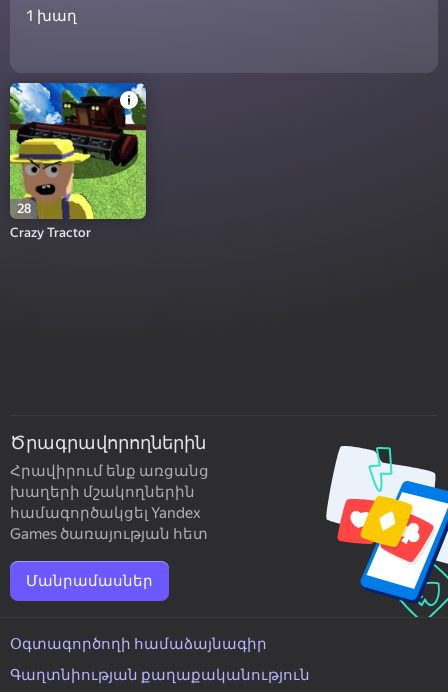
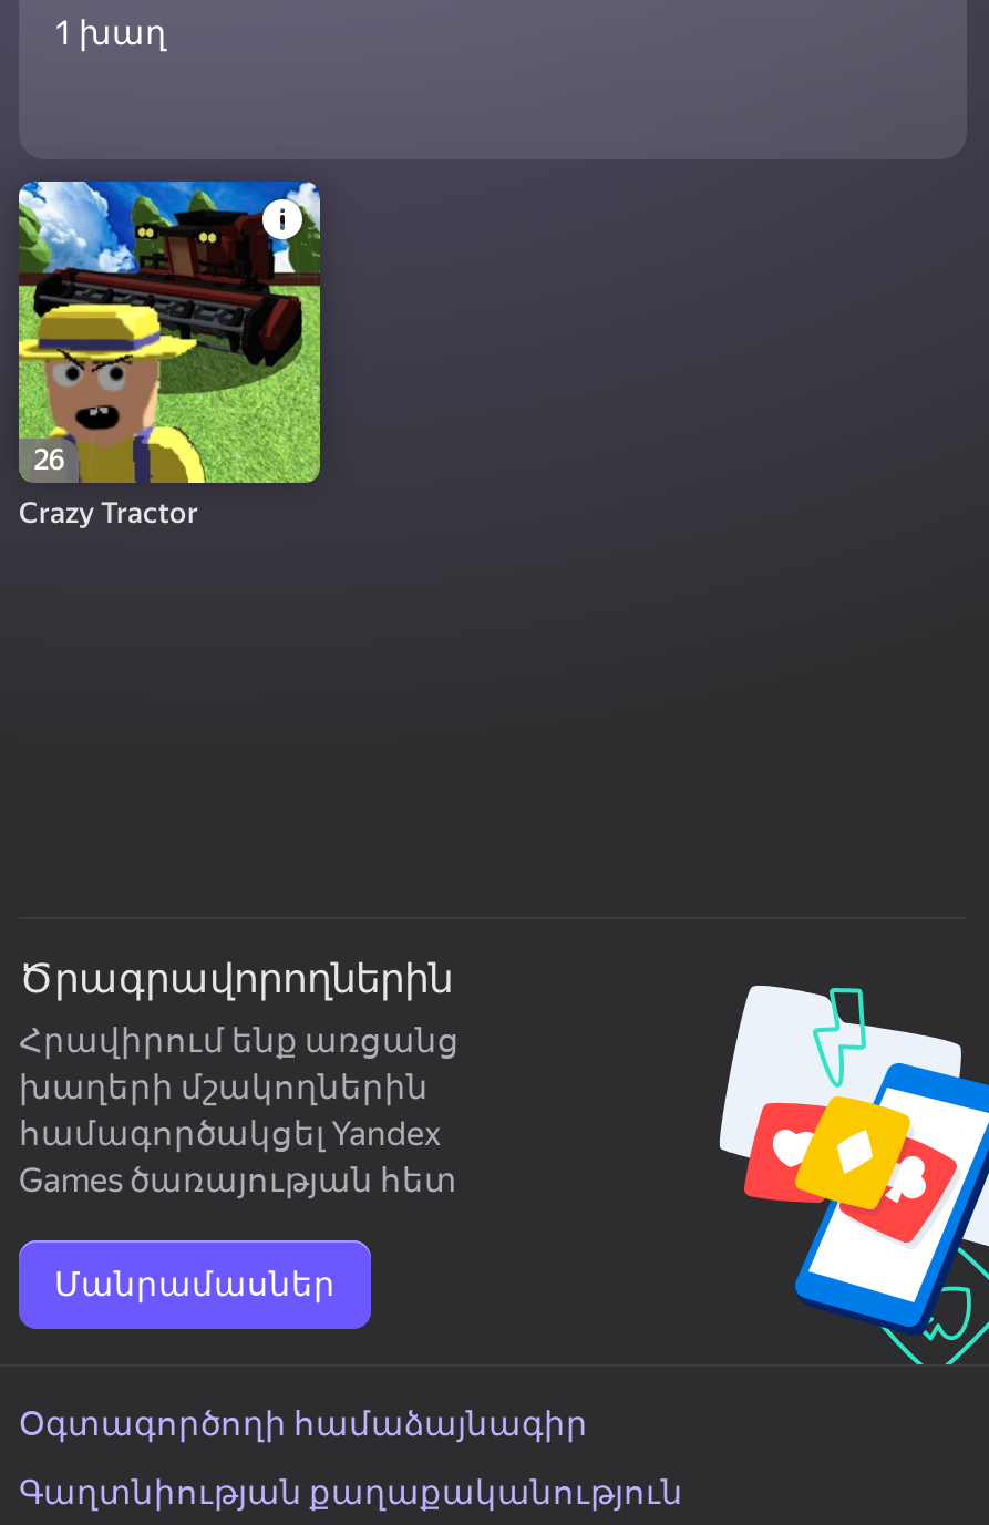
- 28
+ 26
